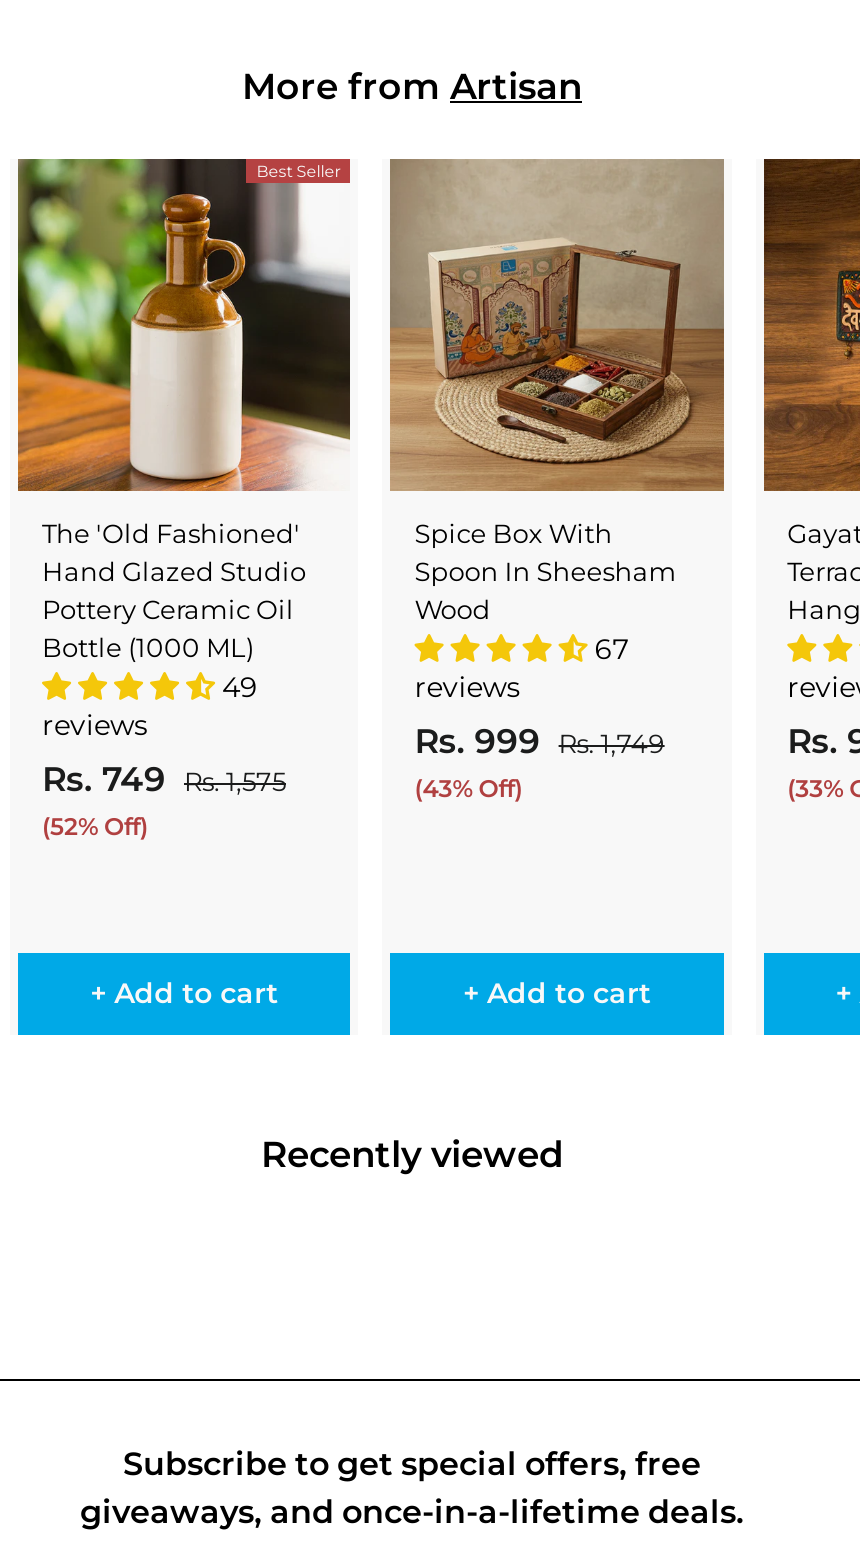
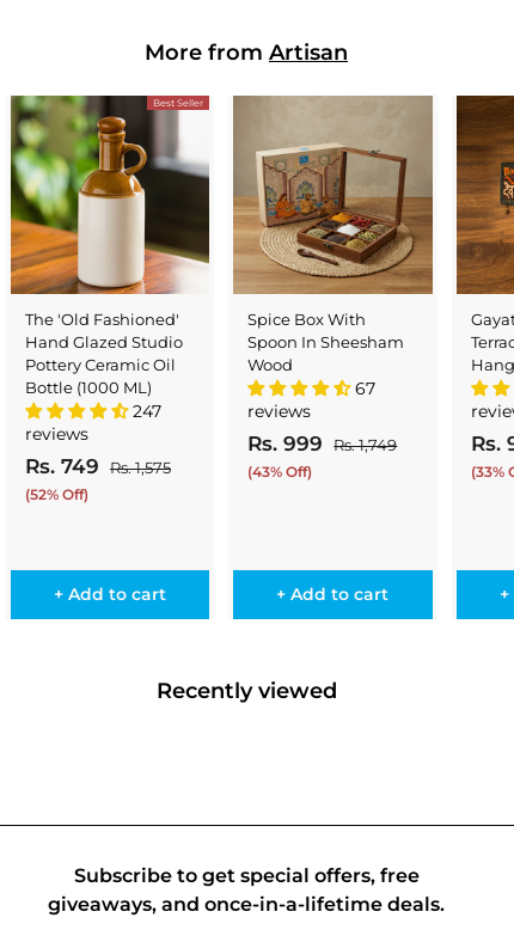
- 49
+ 247
